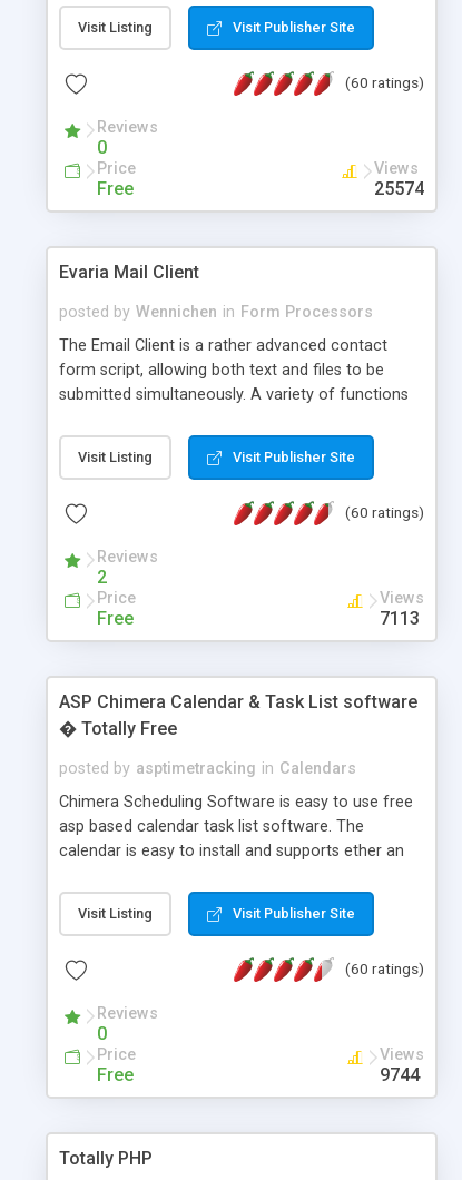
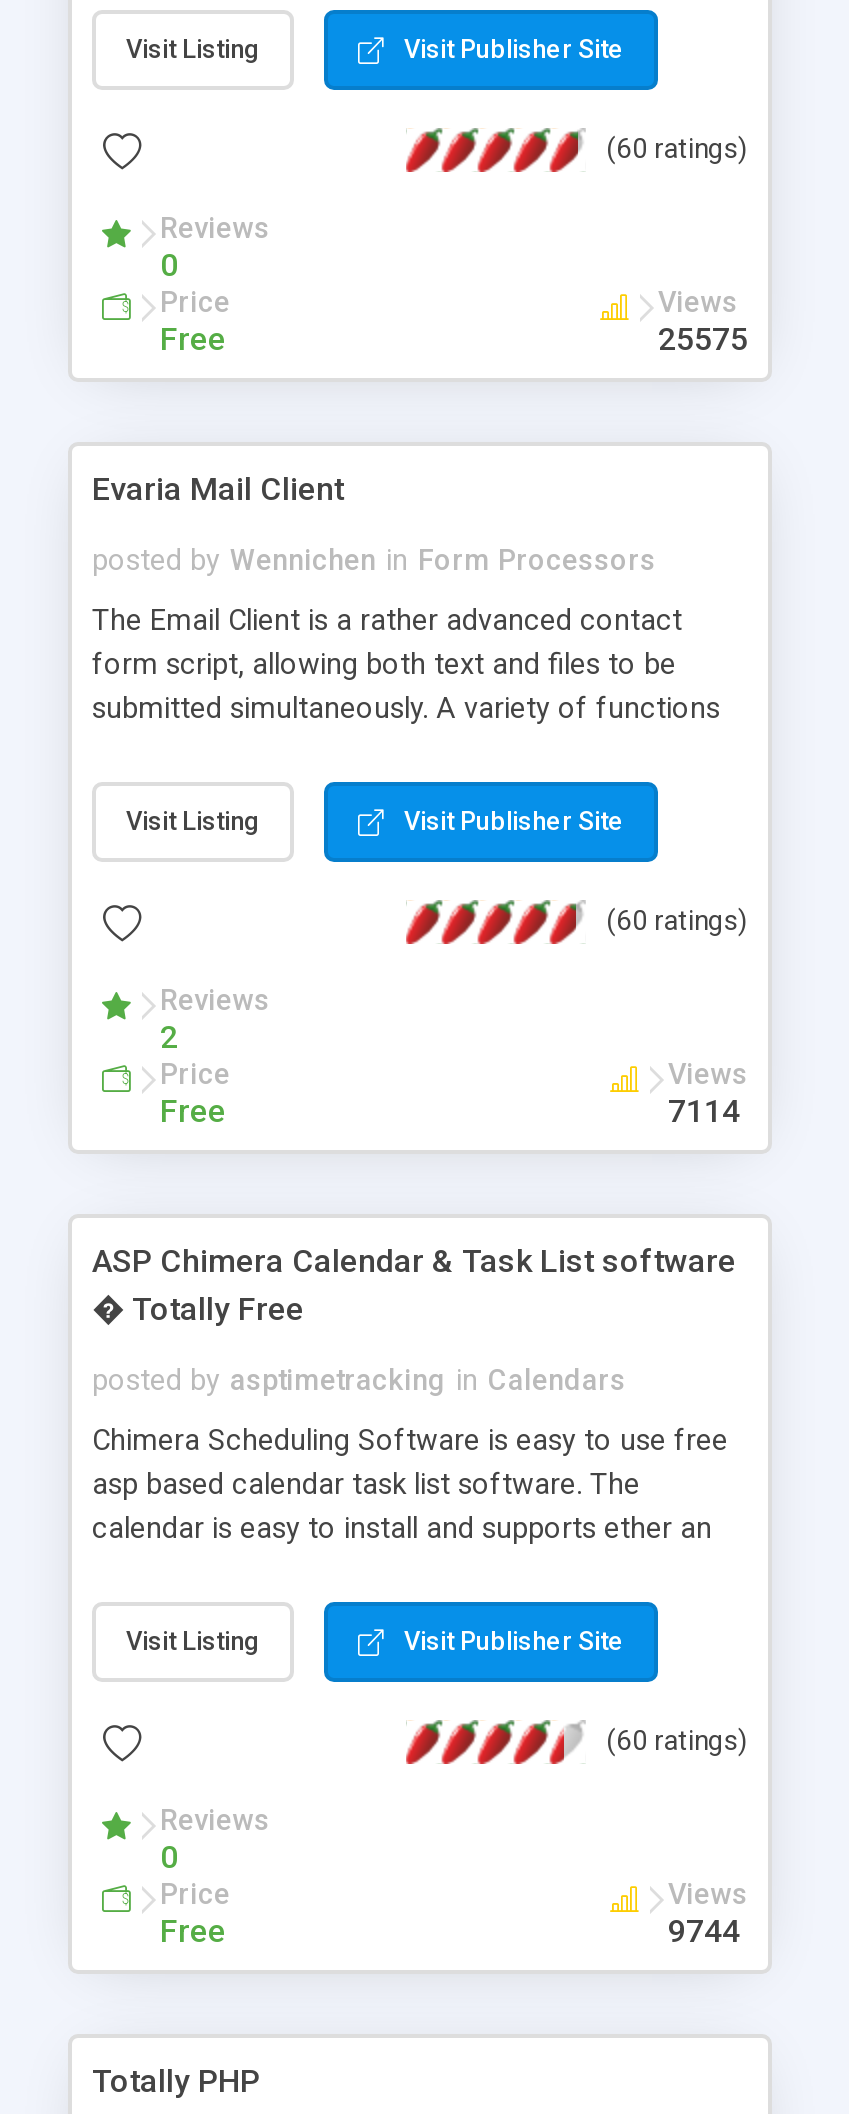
- 25574
+ 25575

- 7113
+ 7114
